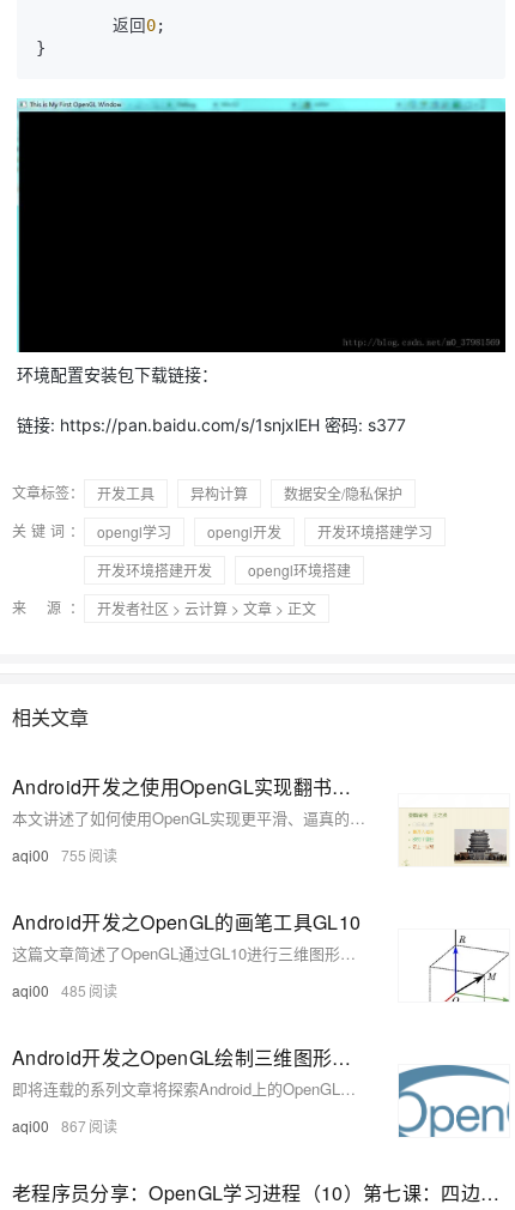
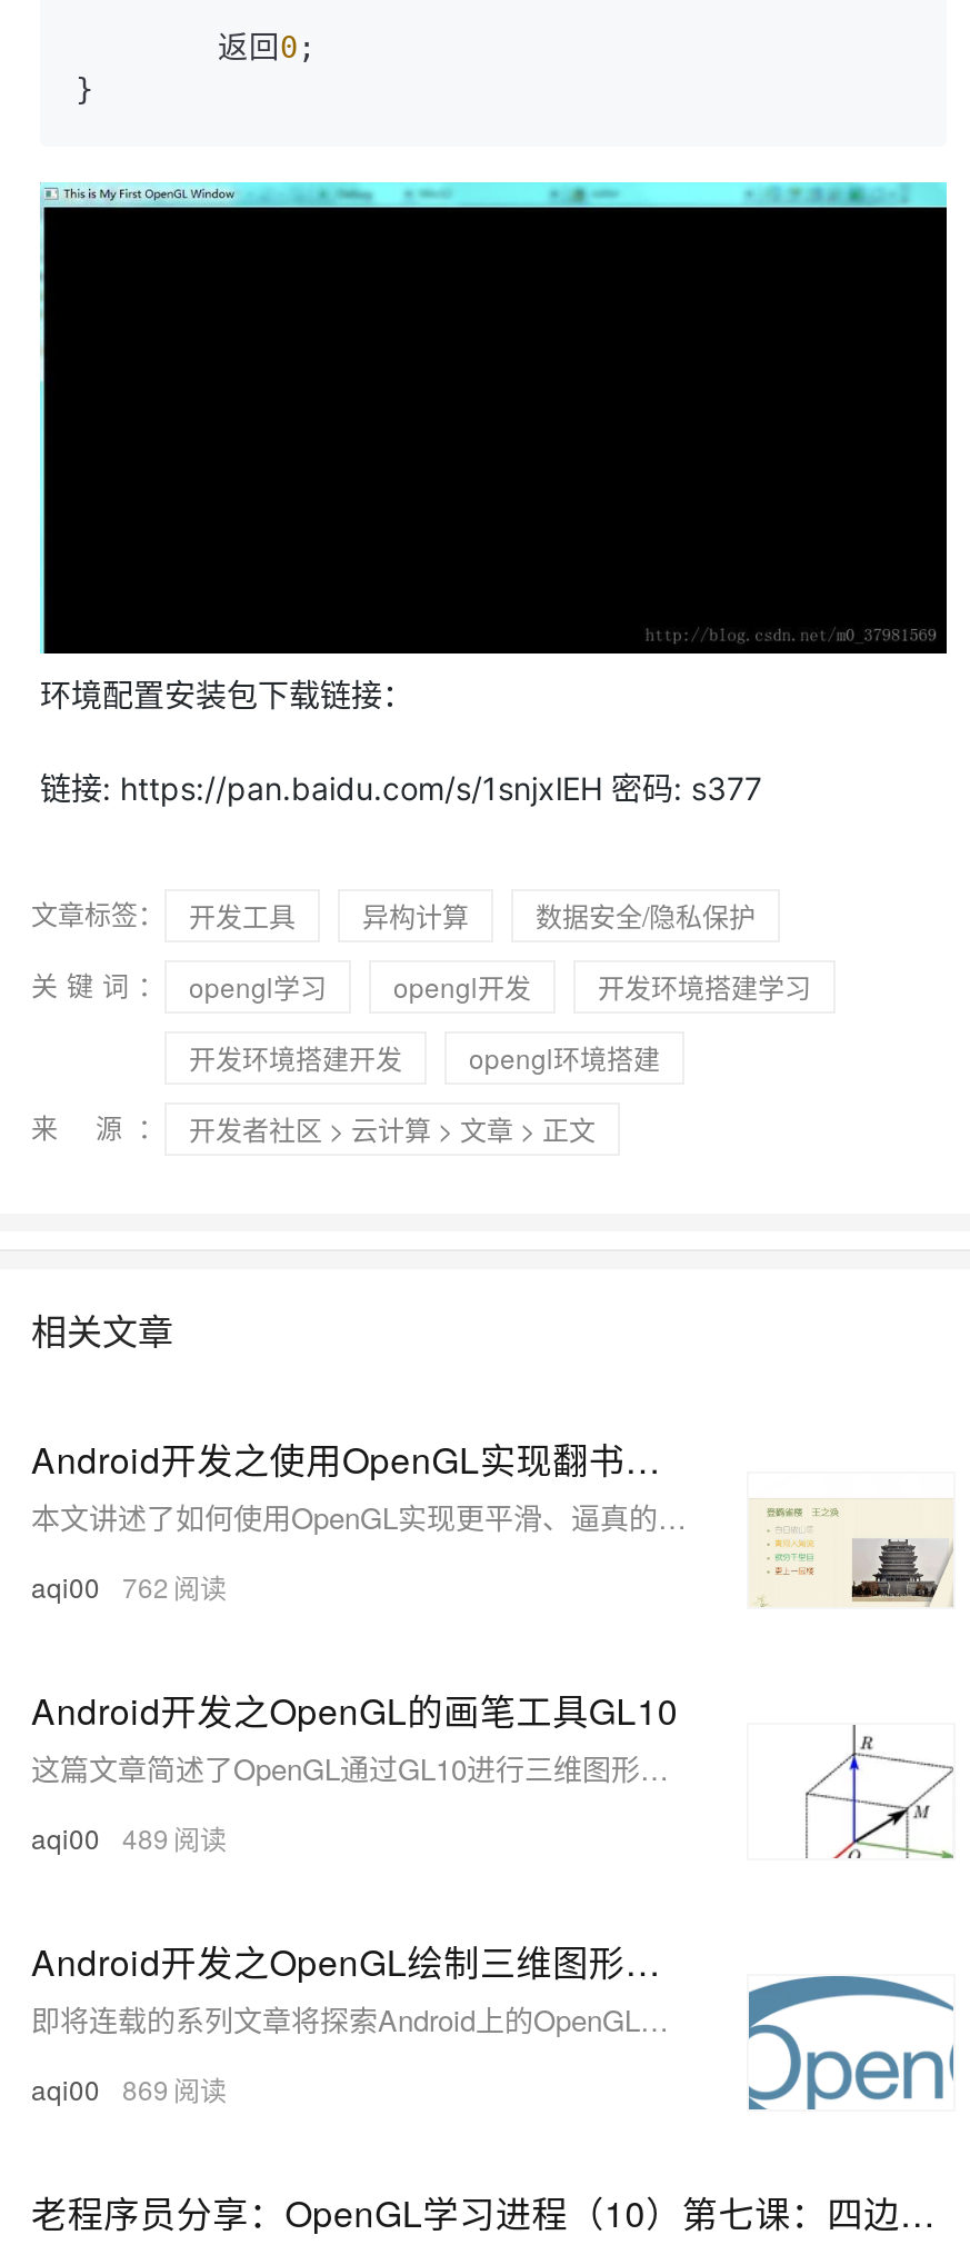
- aqi00 755
+ aqi00 762

- aqi00 485
+ aqi00 489

- aqi00 867
+ aqi00 869
